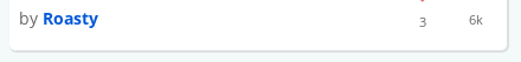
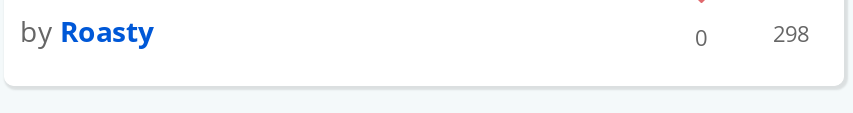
- 3
- 6k
+ 0
+ 298
